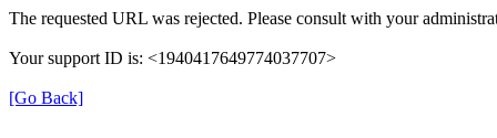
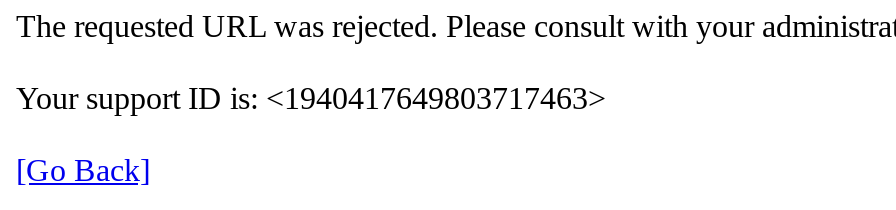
- Your support ID is: <1940417649774037707>
+ Your support ID is: <1940417649803717463>
